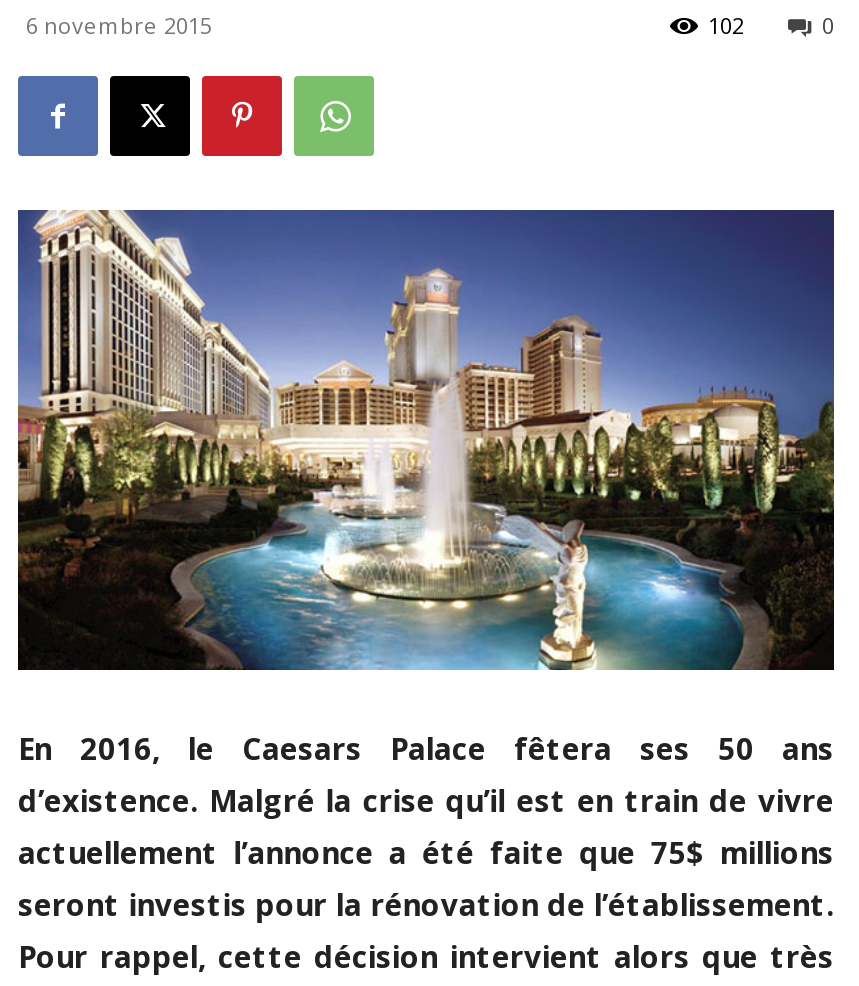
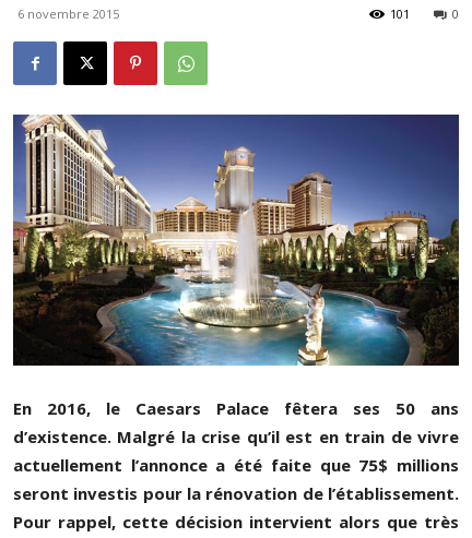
- 102
+ 101
